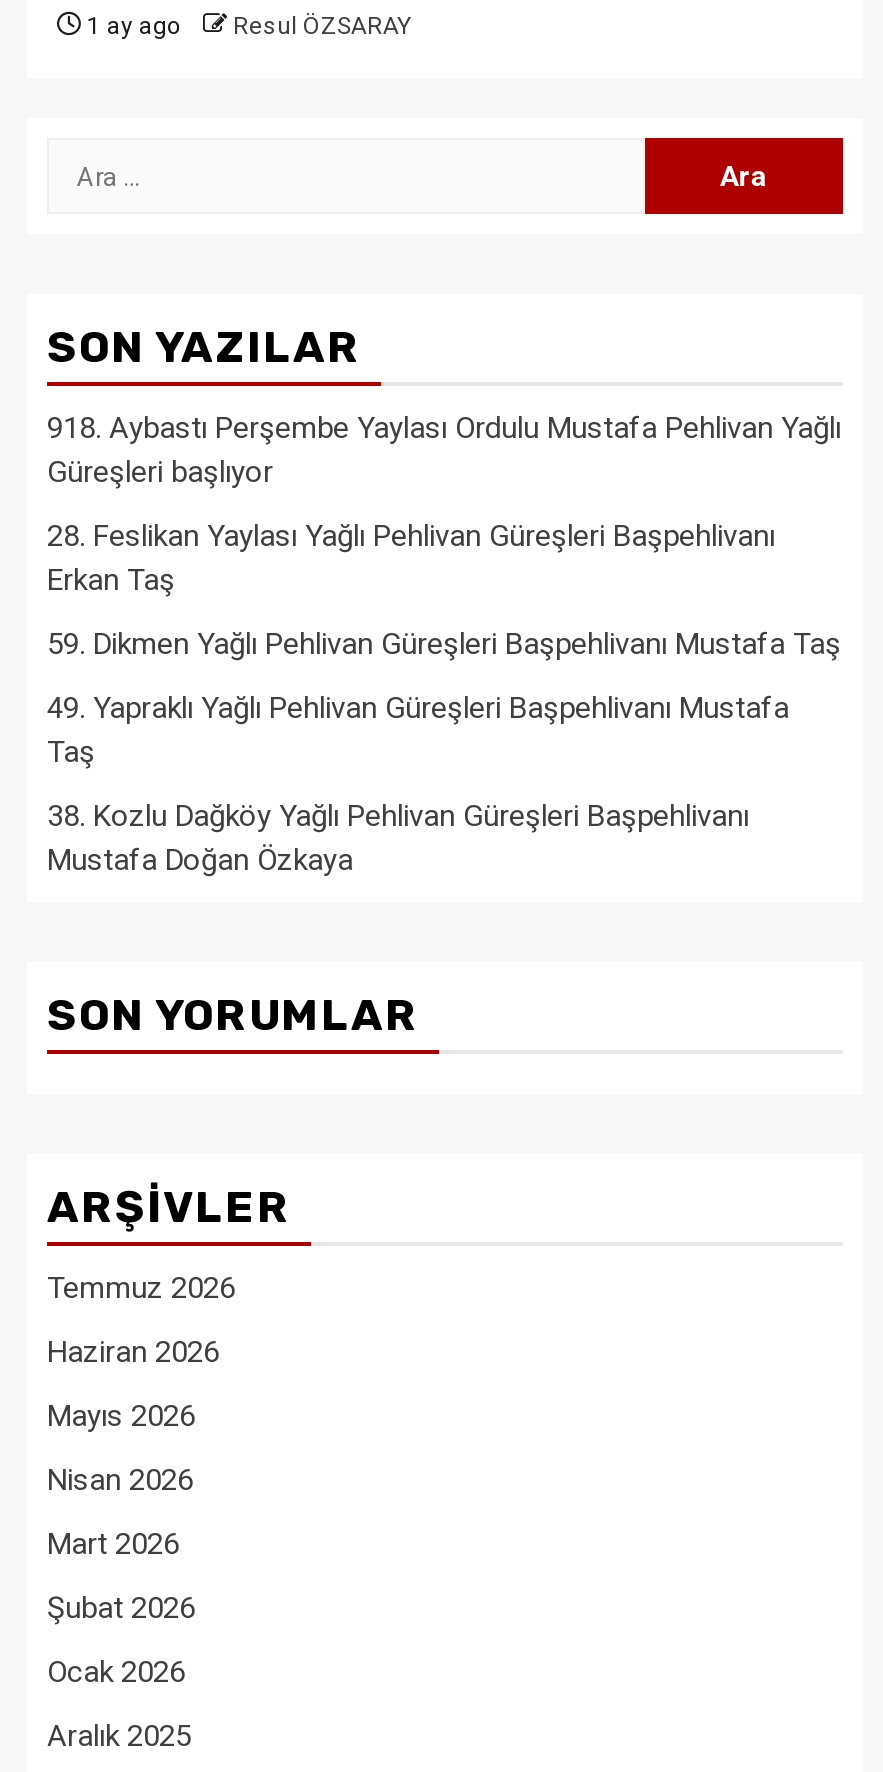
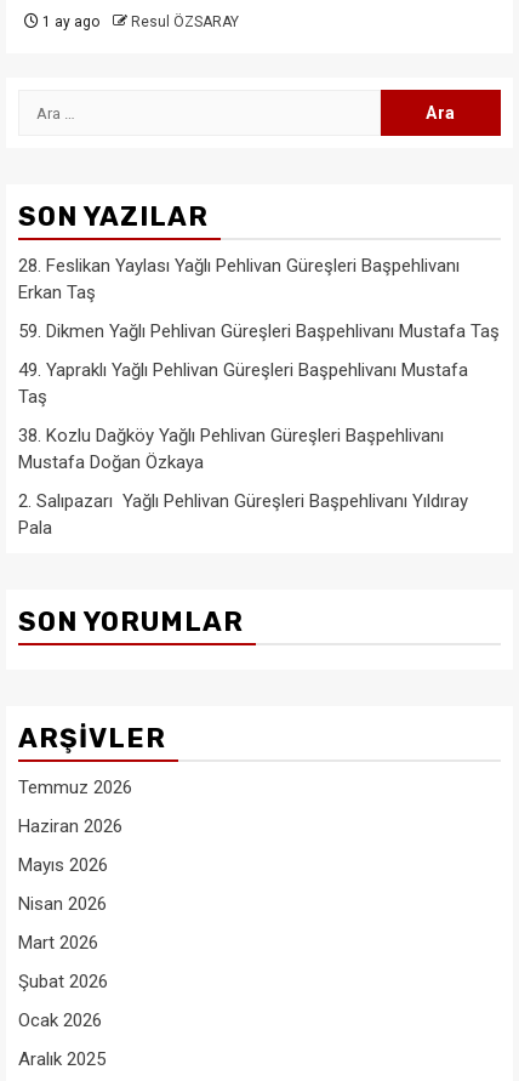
- 918. Aybastı Perşembe Yaylası Ordulu Mustafa Pehlivan Yağlı
- Güreşleri başlıyor

moved up: 28. Feslikan Yaylası Yağlı Pehlivan Güreşleri Başpehlivanı | Erkan Taş | 59. Dikmen Yağlı Pehlivan Güreşleri Başpehlivanı Mustafa Taş | 49. Yapraklı Yağlı Pehlivan Güreşleri Başpehlivanı Mustafa | Taş | 38. Kozlu Dağköy Yağlı Pehlivan Güreşleri Başpehlivanı | Mustafa Doğan Özkaya

+ 2. Salıpazarı Yağlı Pehlivan Güreşleri Başpehlivanı Yıldıray
+ Pala
